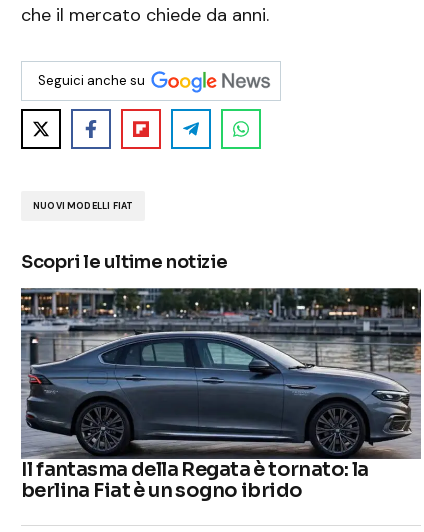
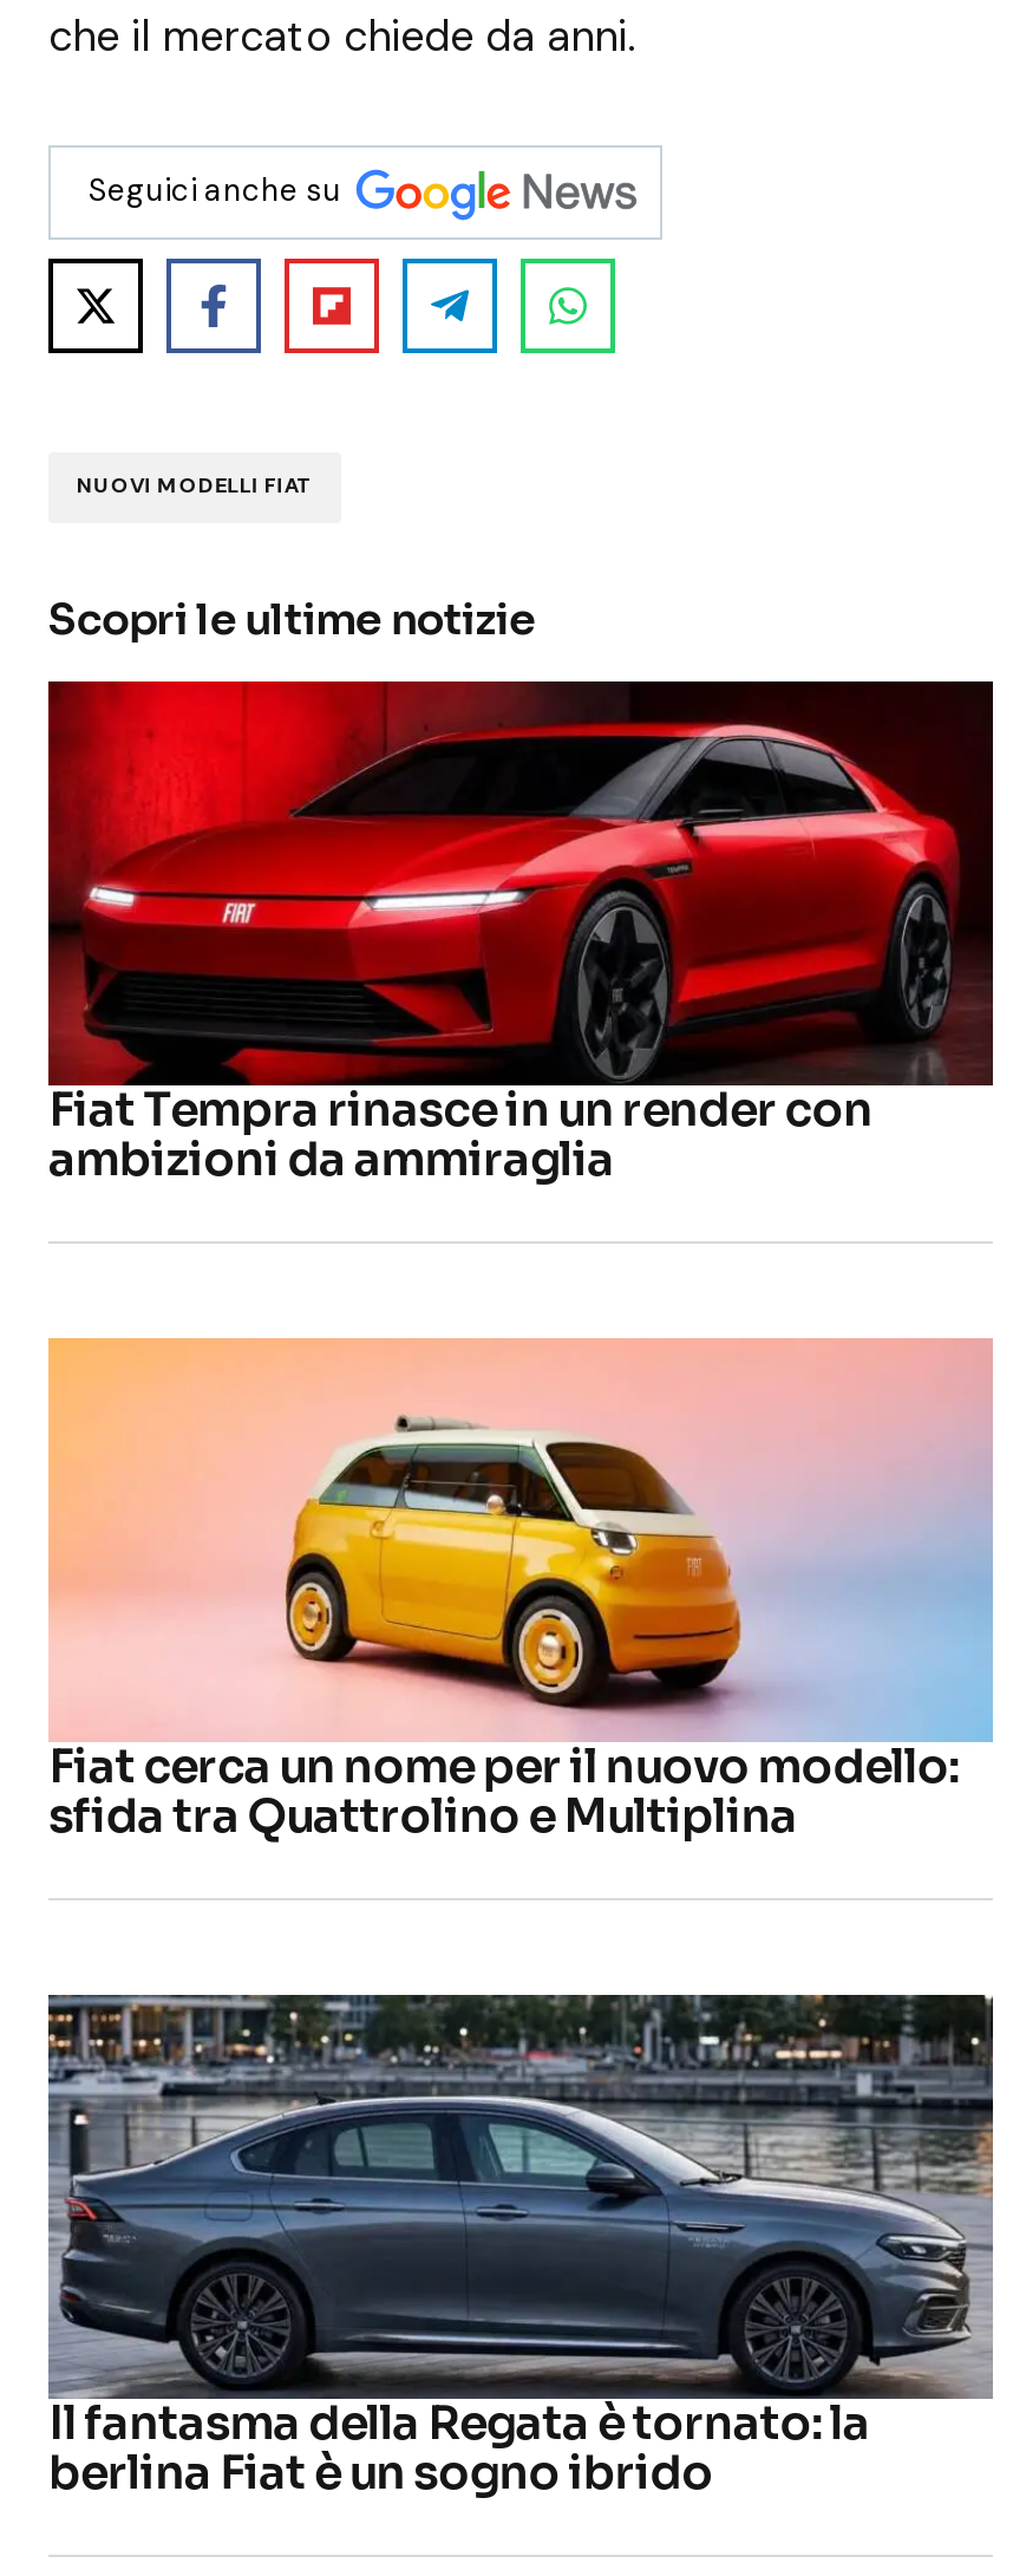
+ [image]
+ Fiat Tempra rinasce in un render con
+ ambizioni da ammiraglia

+ [image]
+ Fiat cerca un nome per il nuovo modello:
+ sfida tra Quattrolino e Multiplina
